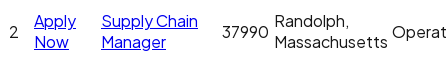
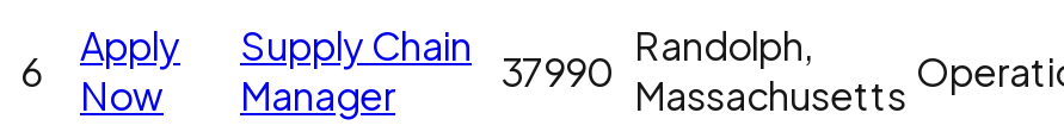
- 2 Now Manager
+ 6 Now Manager
